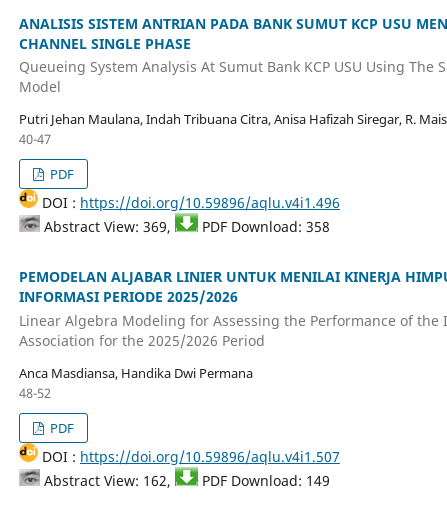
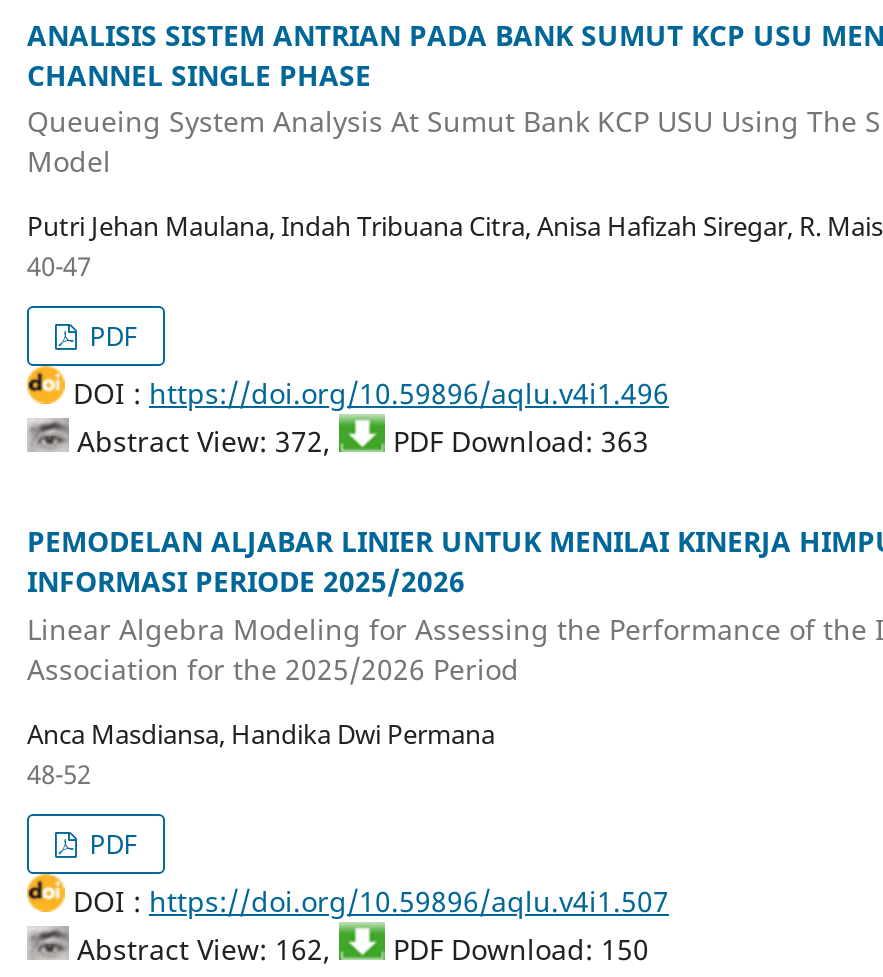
- Abstract View: 369,
+ Abstract View: 372,

- PDF Download: 358
+ PDF Download: 363

- Abstract View: 162, PDF Download: 149
+ Abstract View: 162, PDF Download: 150
